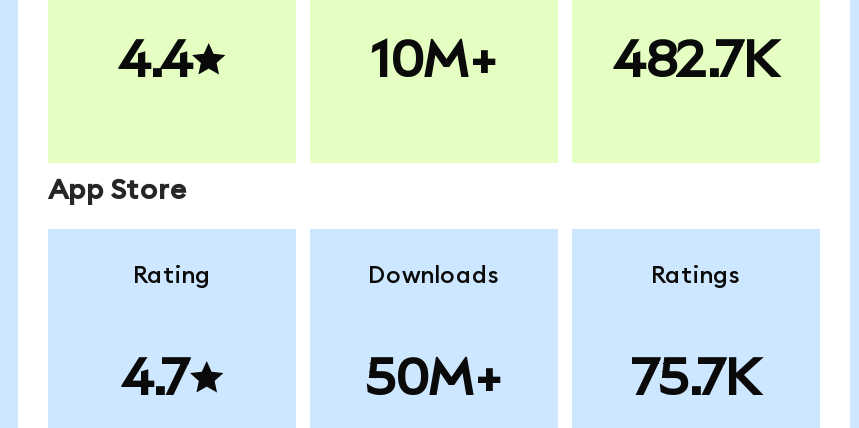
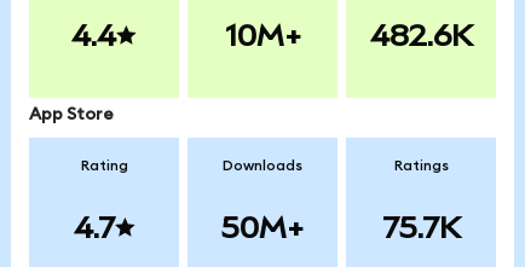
- 482.7K
+ 482.6K
